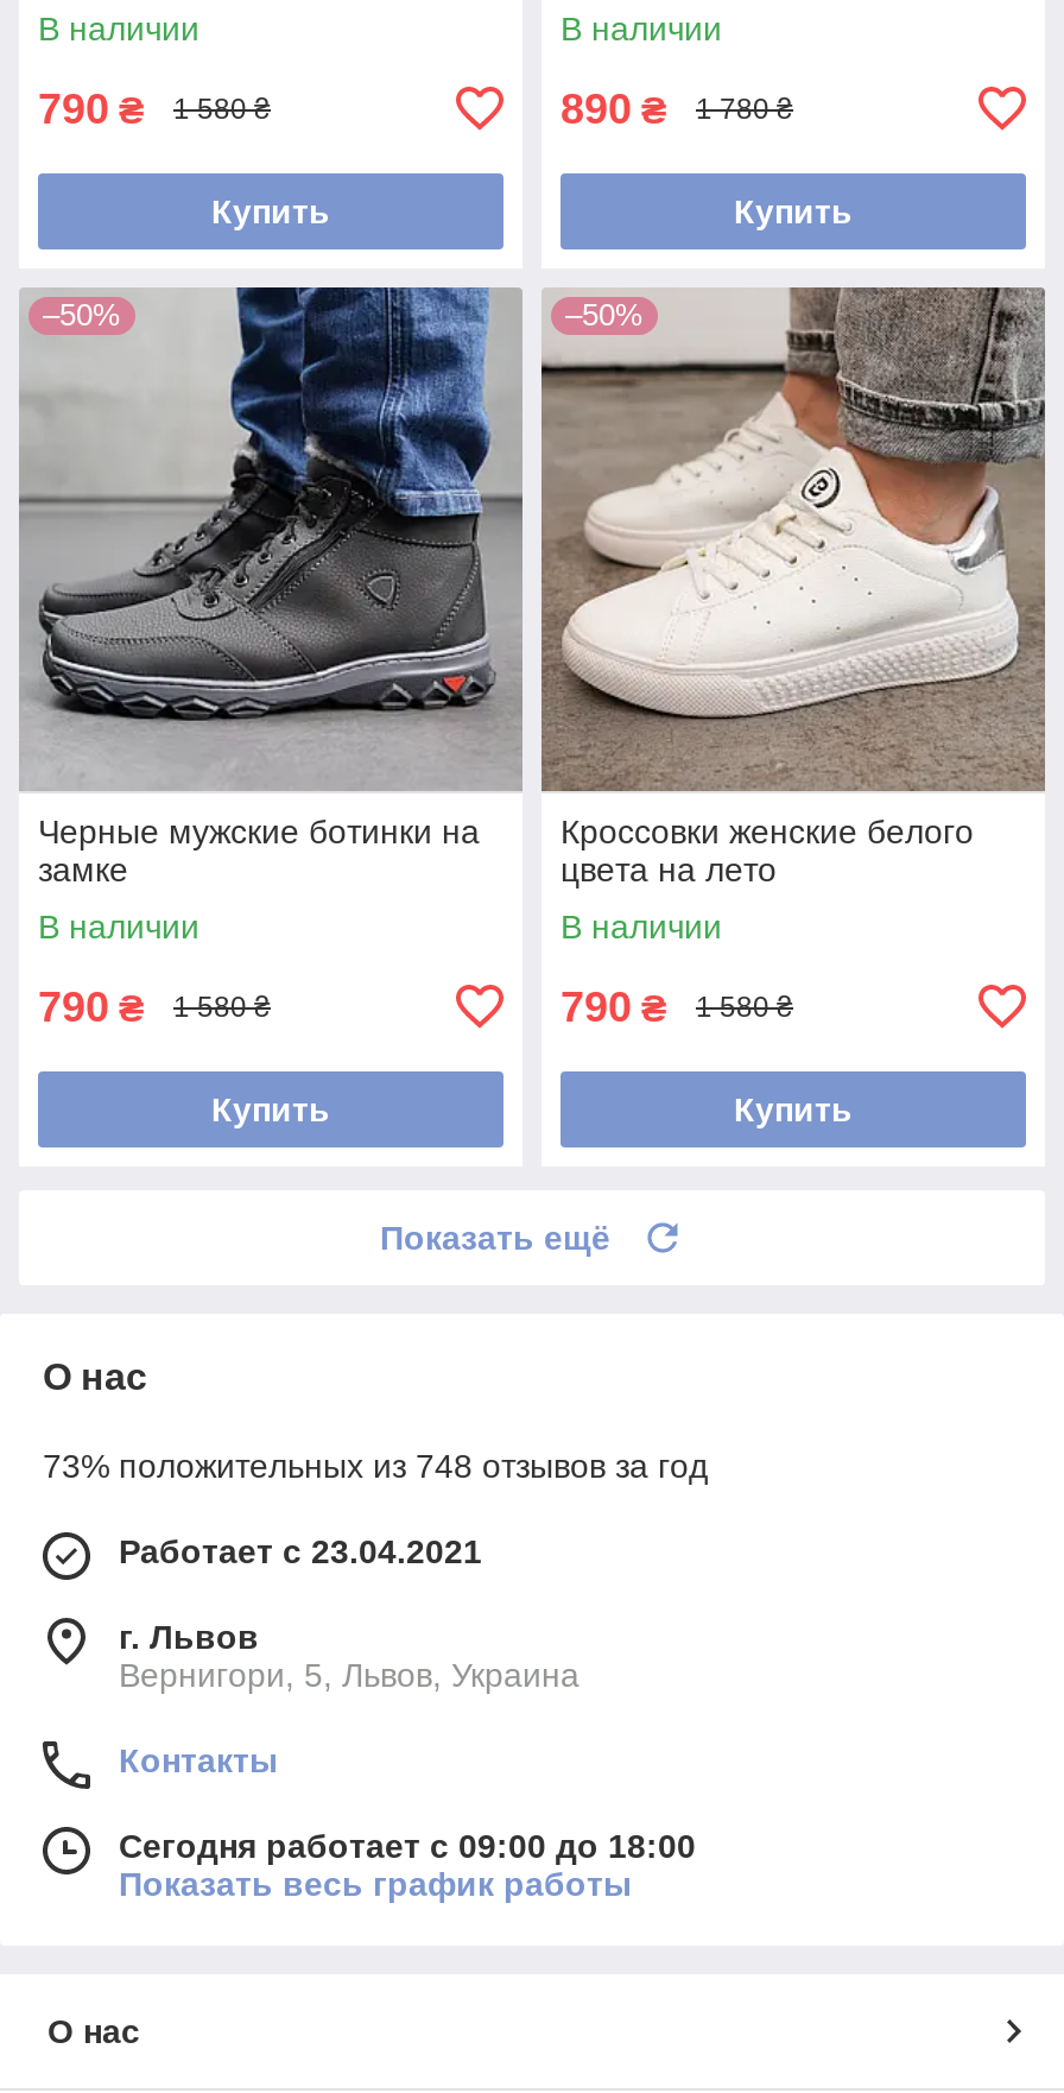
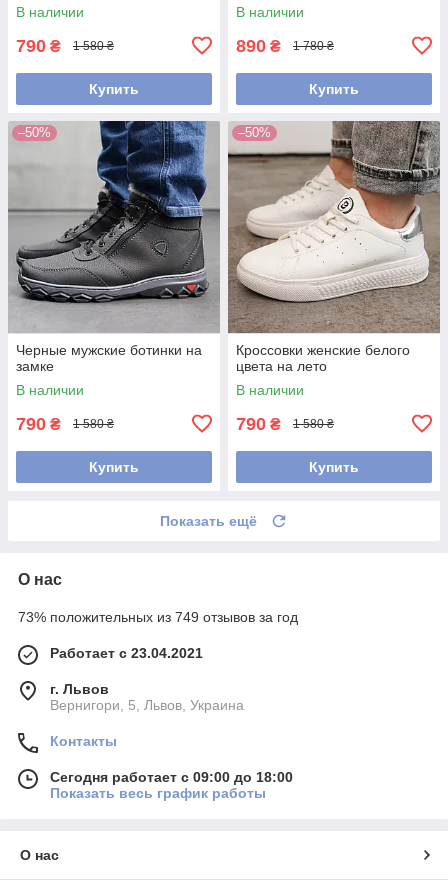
- 73% положительных из 748 отзывов за год
+ 73% положительных из 749 отзывов за год
